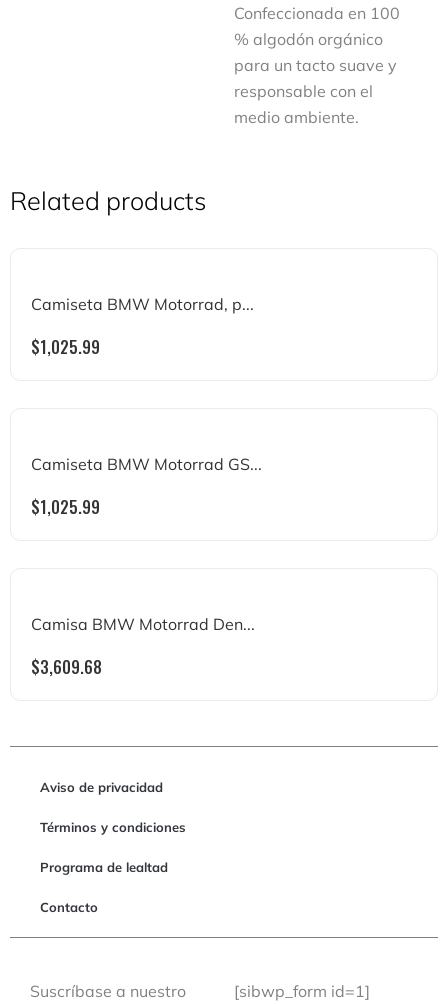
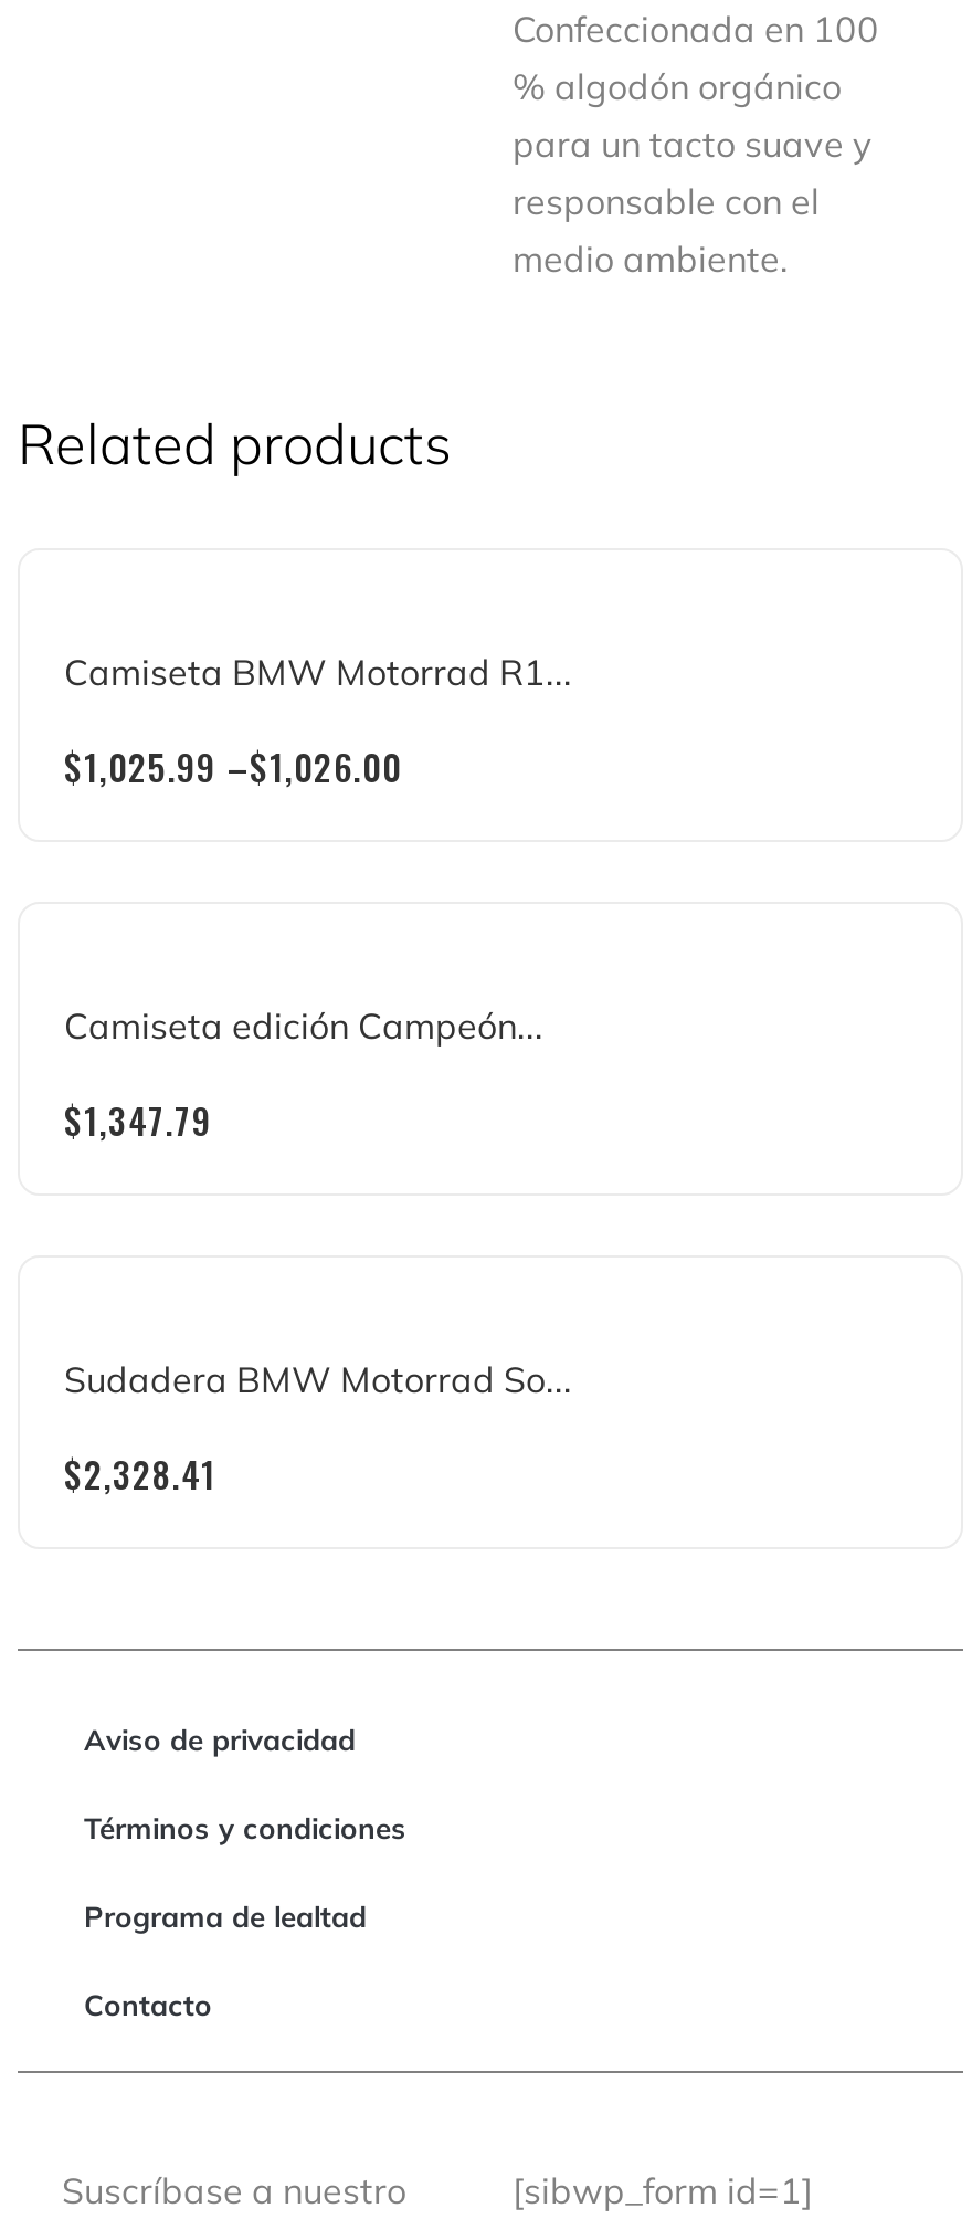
- Camiseta BMW Motorrad, p...
+ Camiseta BMW Motorrad R1...

- $1,025.99
+ $1,025.99 –$1,026.00

- Camiseta BMW Motorrad GS...
+ Camiseta edición Campeón...

- $1,025.99
+ $1,347.79

- Camisa BMW Motorrad Den...
+ Sudadera BMW Motorrad So...

- $3,609.68
+ $2,328.41
